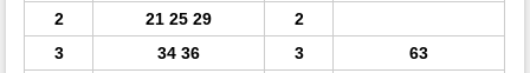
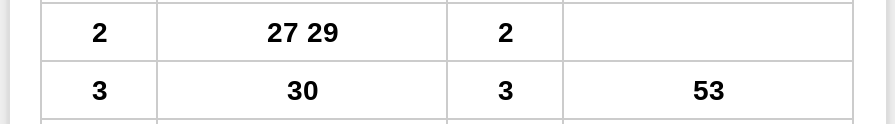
- 21 25 29
+ 27 29

- 34 36
+ 30

- 63
+ 53
